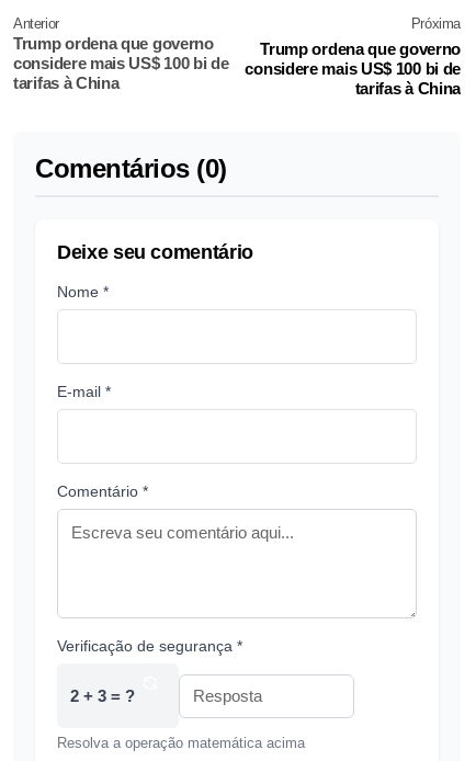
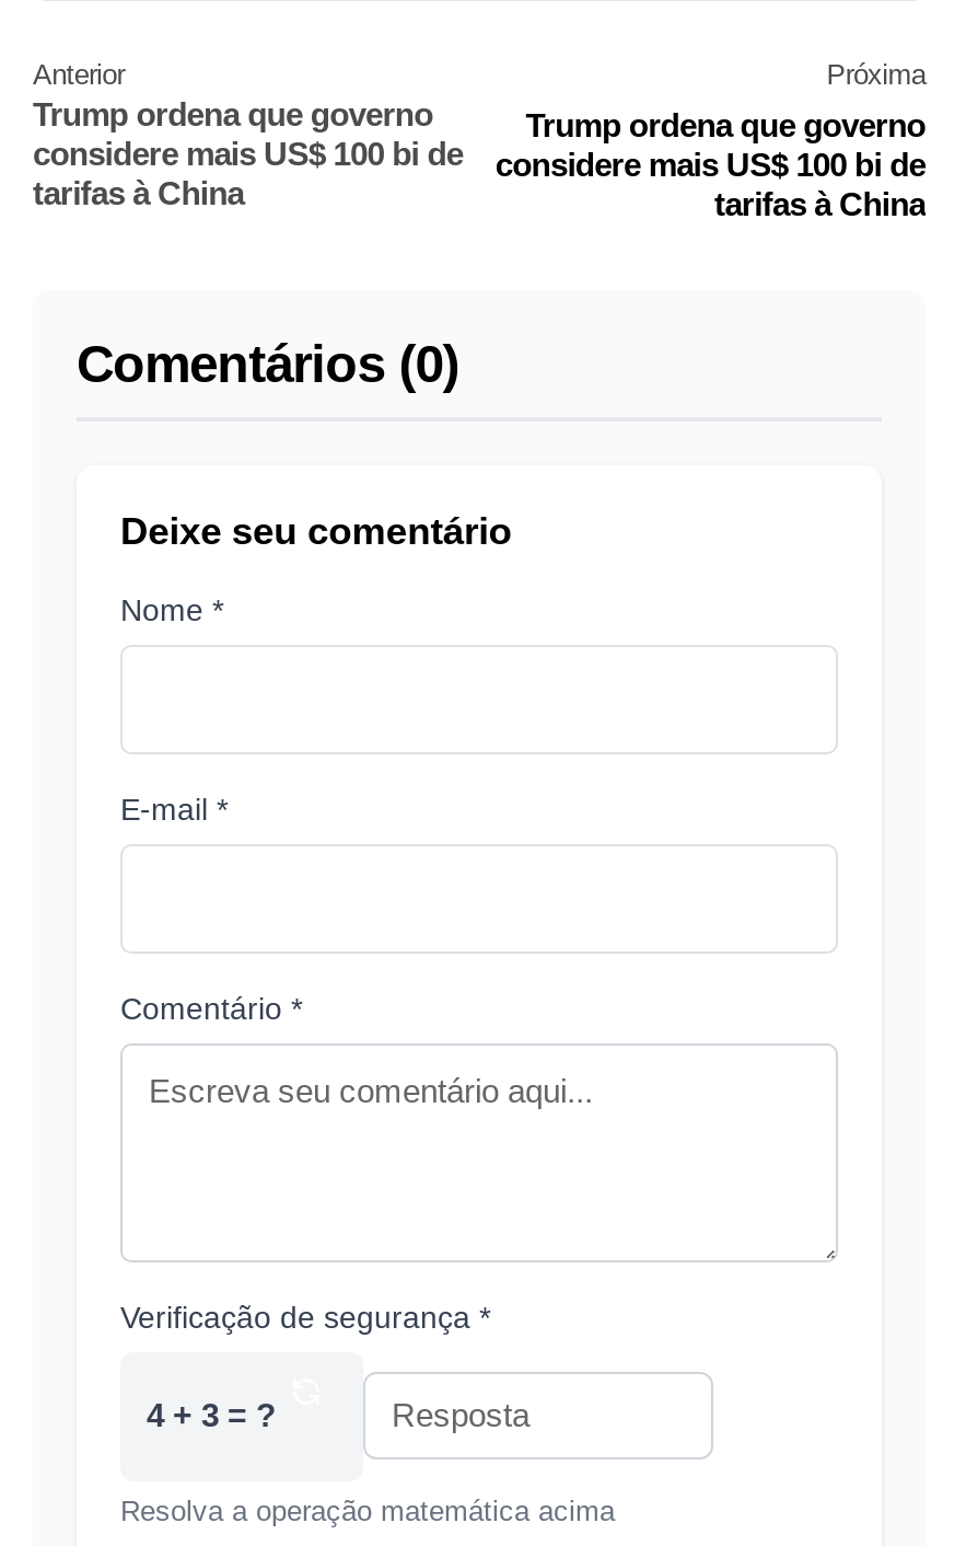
- 2 + 3 = ?
+ 4 + 3 = ?
